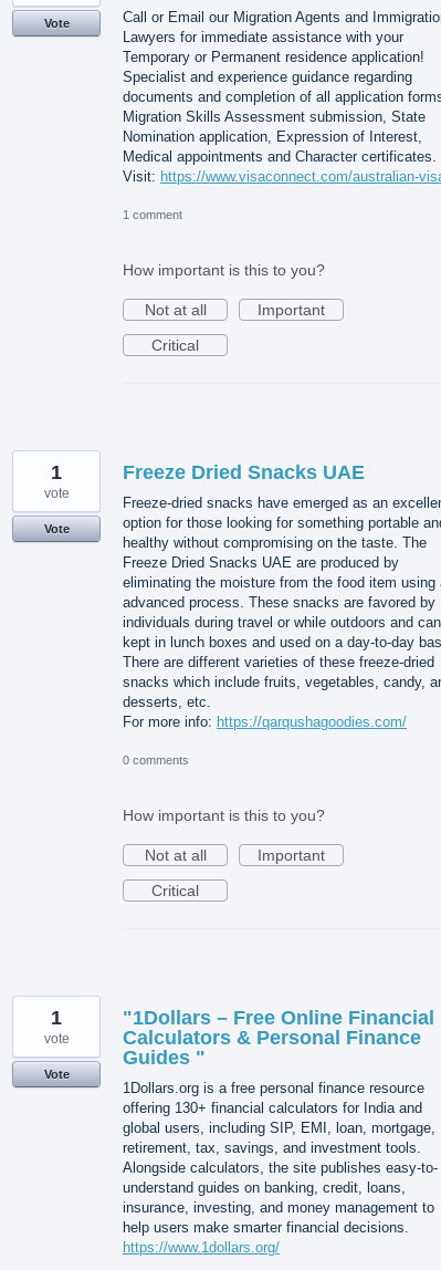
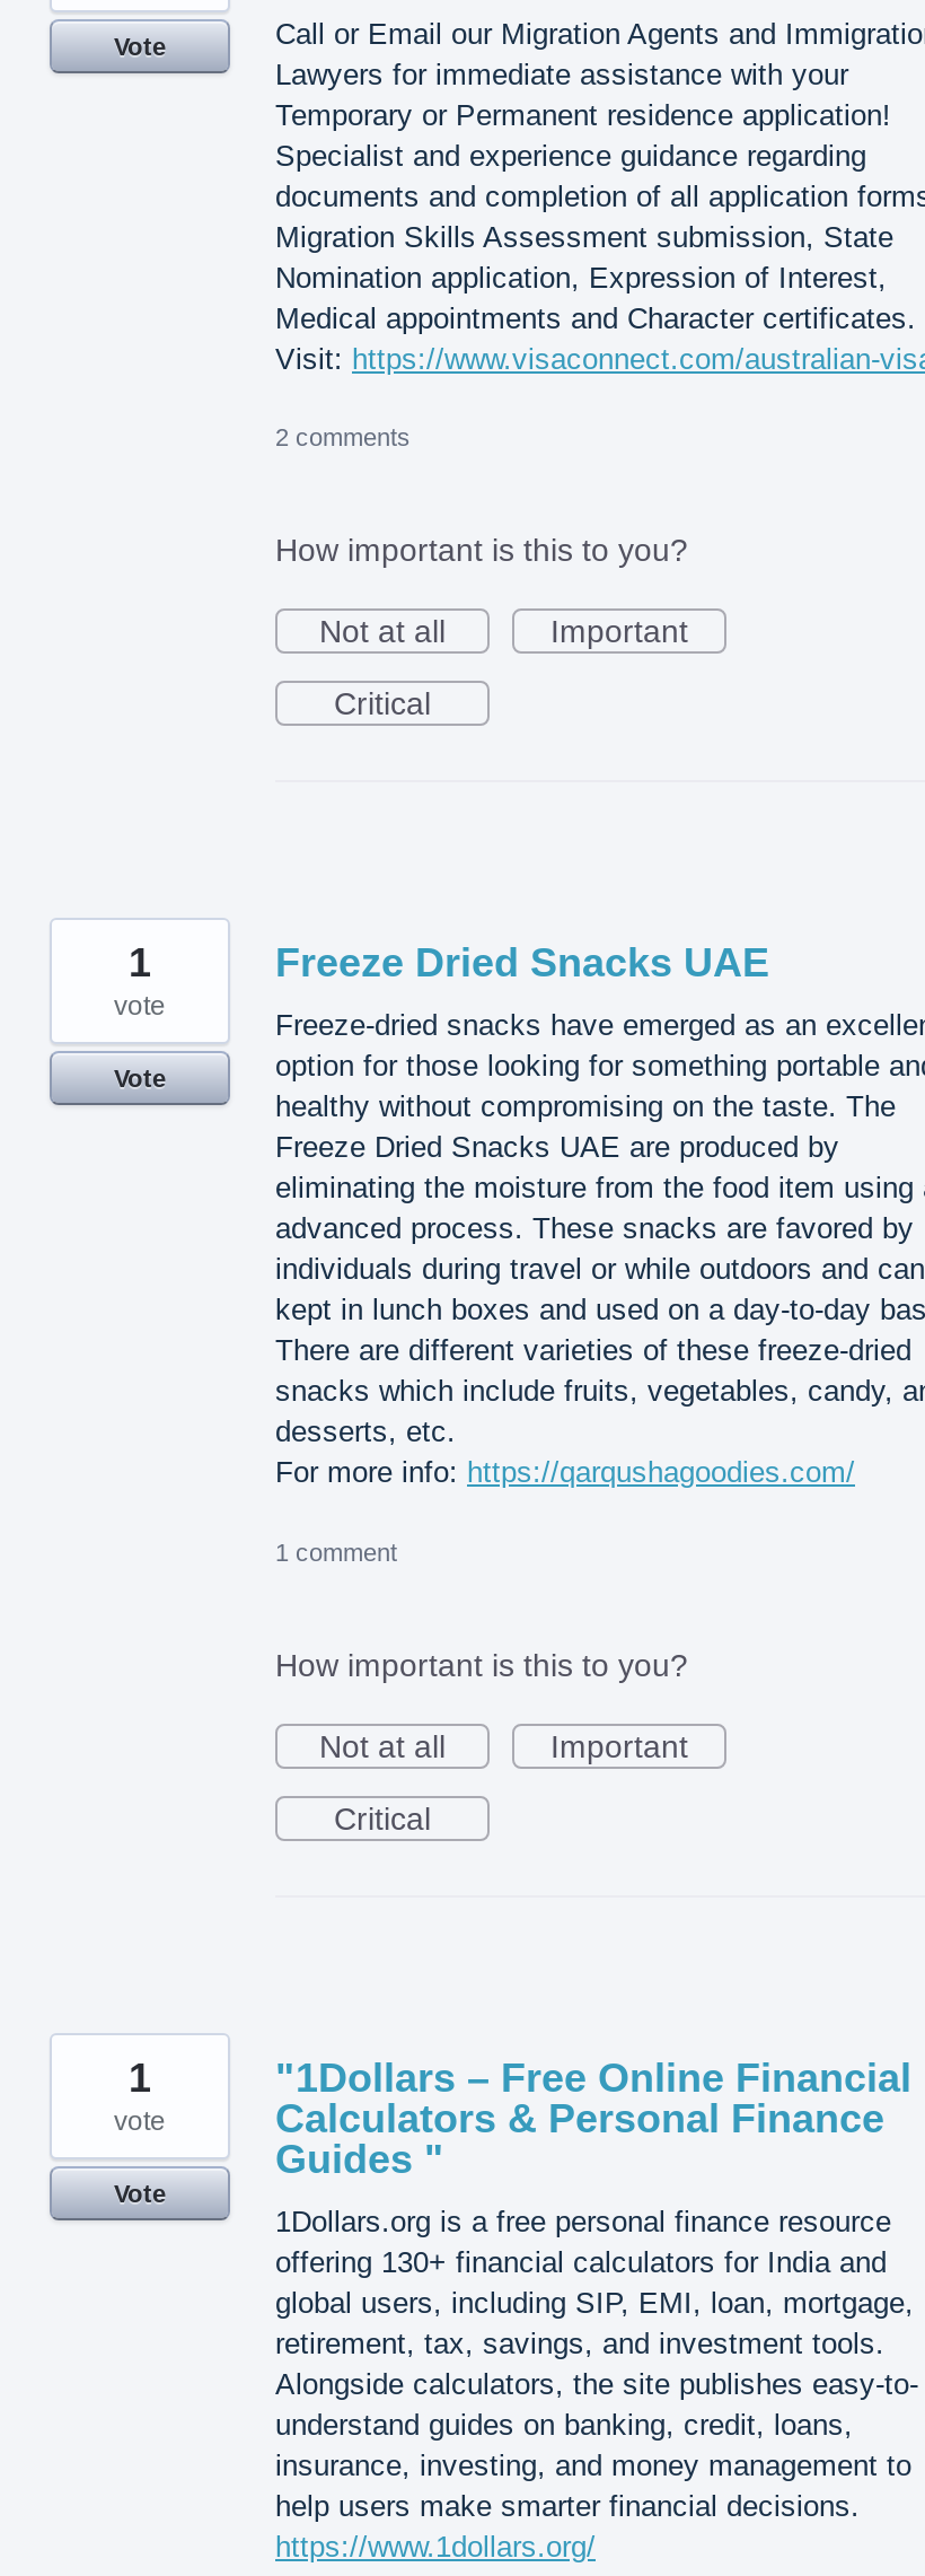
- 1 comment
+ 2 comments

- 0 comments
+ 1 comment
